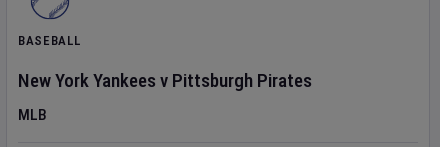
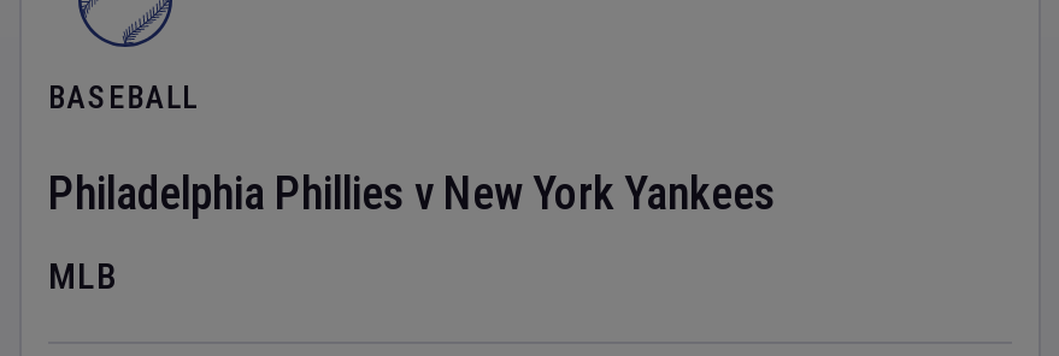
- New York Yankees v Pittsburgh Pirates
+ Philadelphia Phillies v New York Yankees
